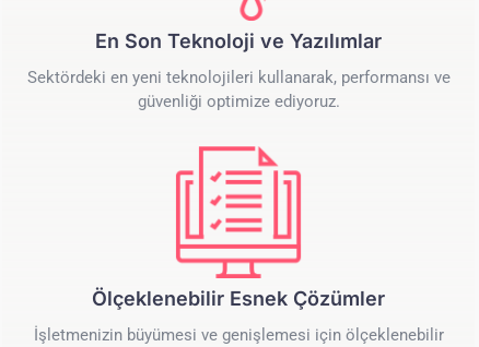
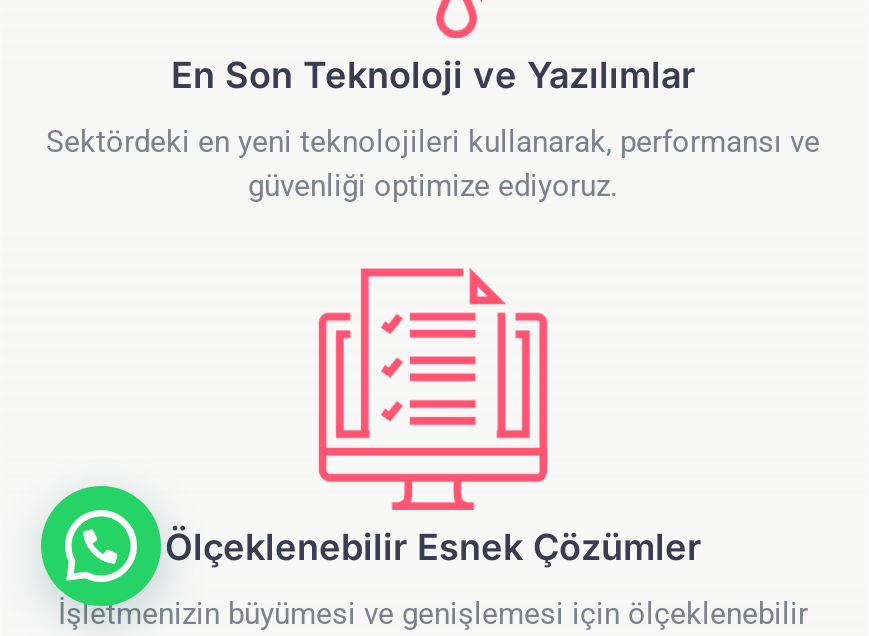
+ [image]
